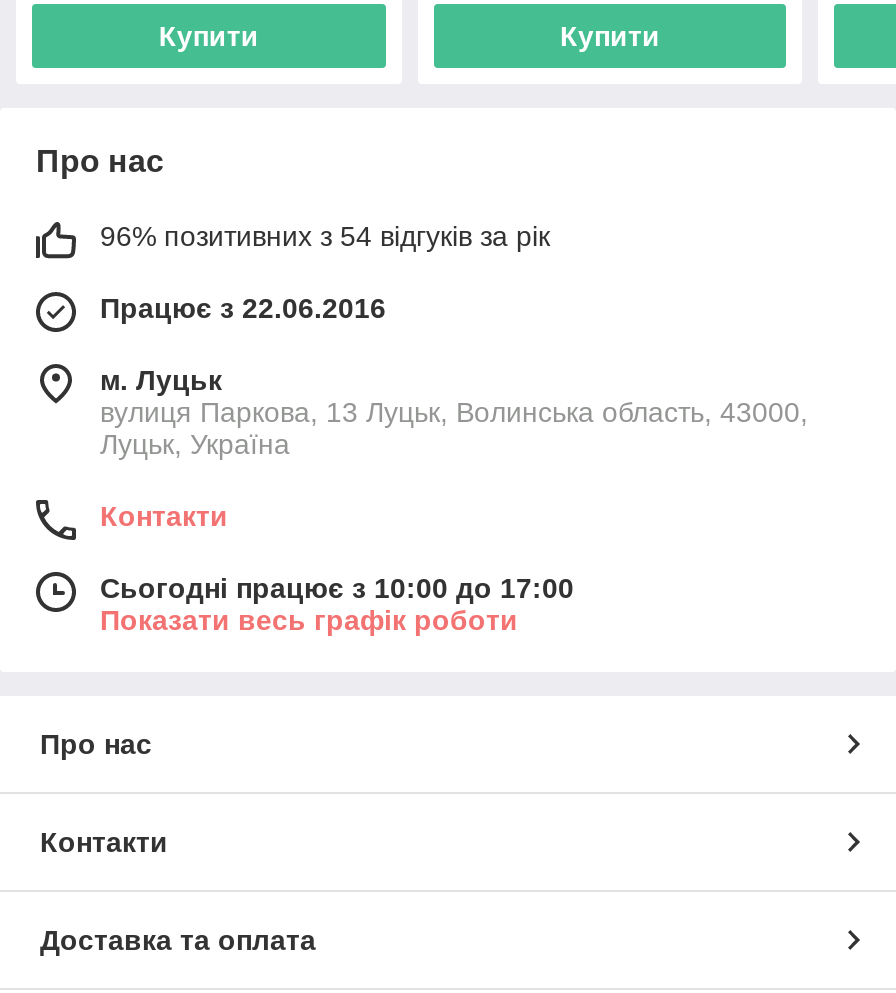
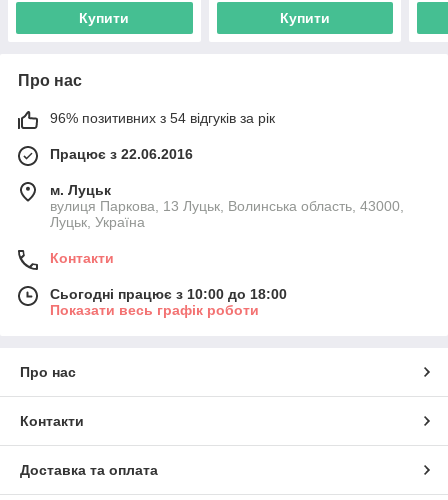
- Сьогодні працює з 10:00 до 17:00
+ Сьогодні працює з 10:00 до 18:00
